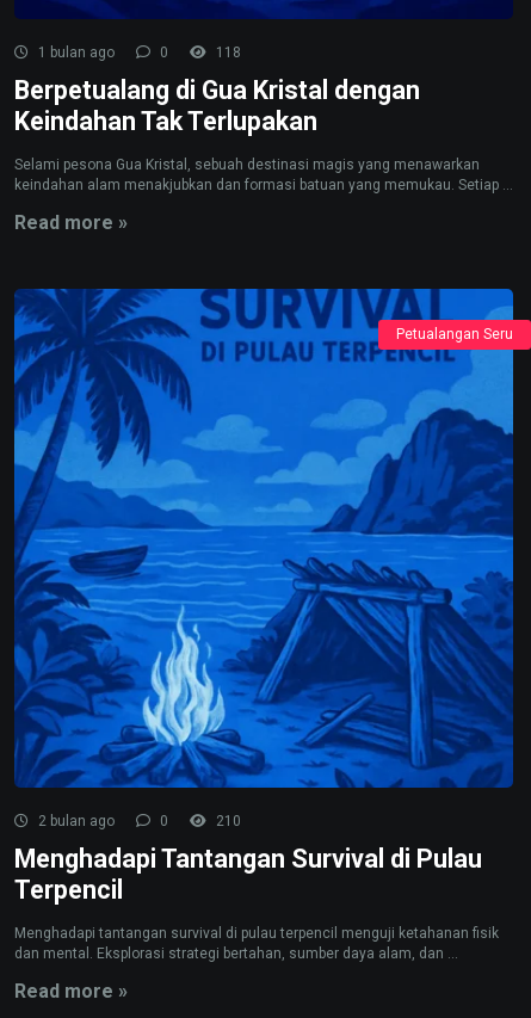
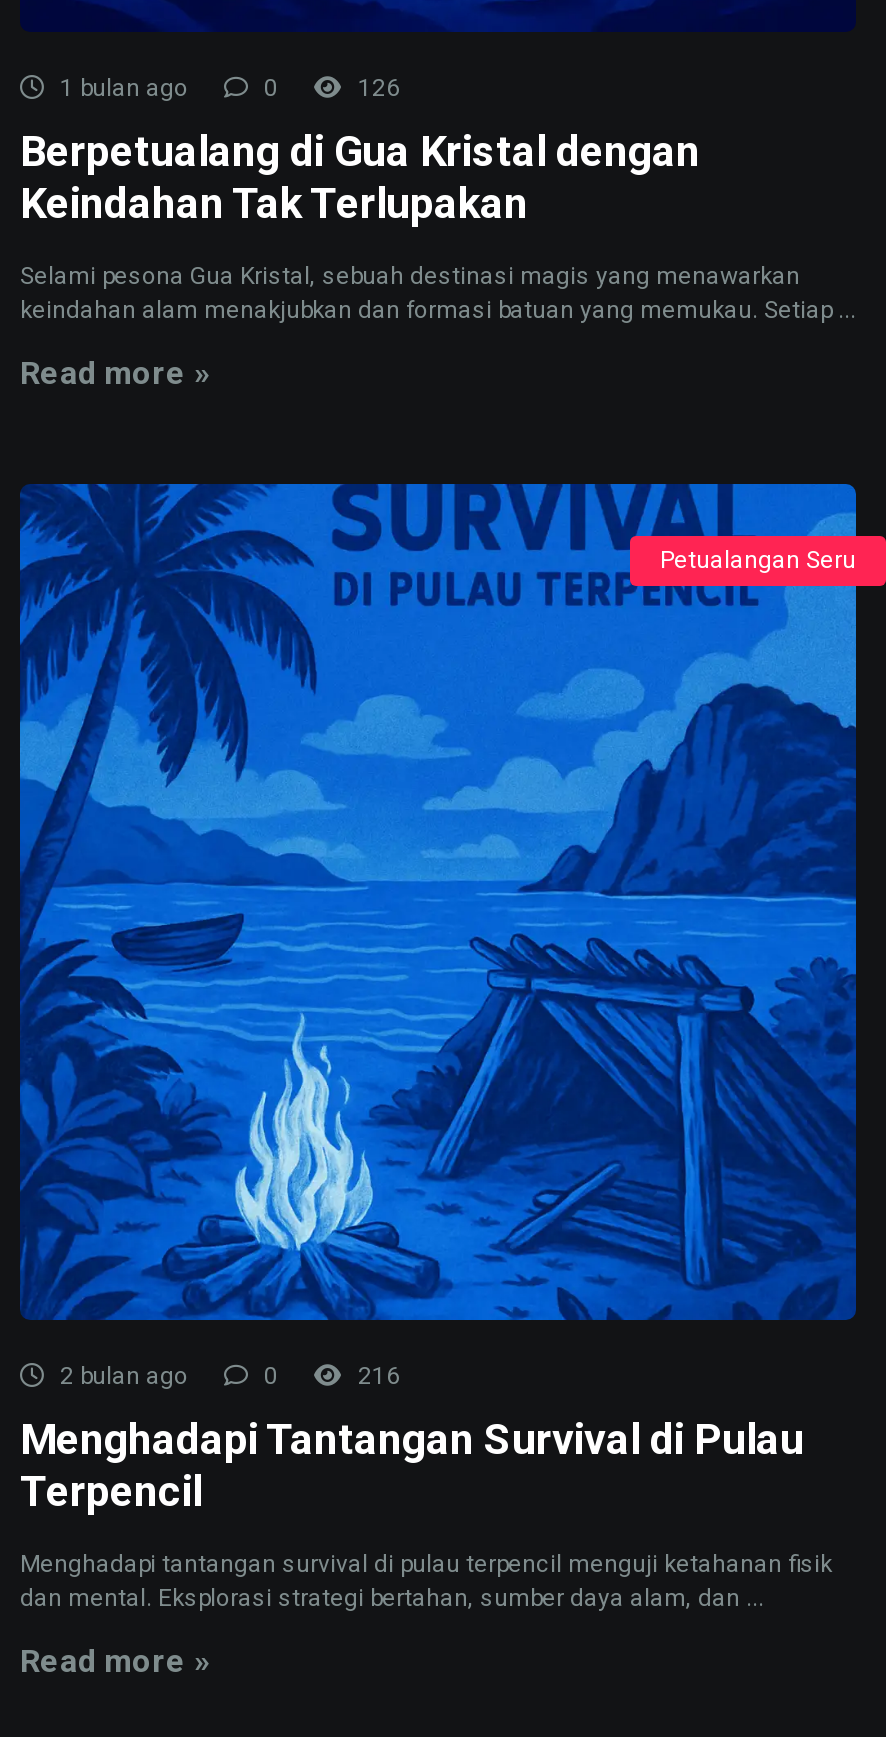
- 118
+ 126

- 210
+ 216
